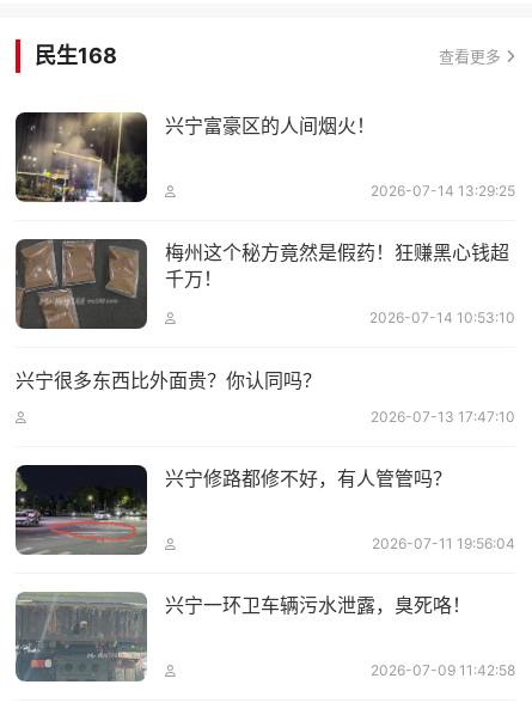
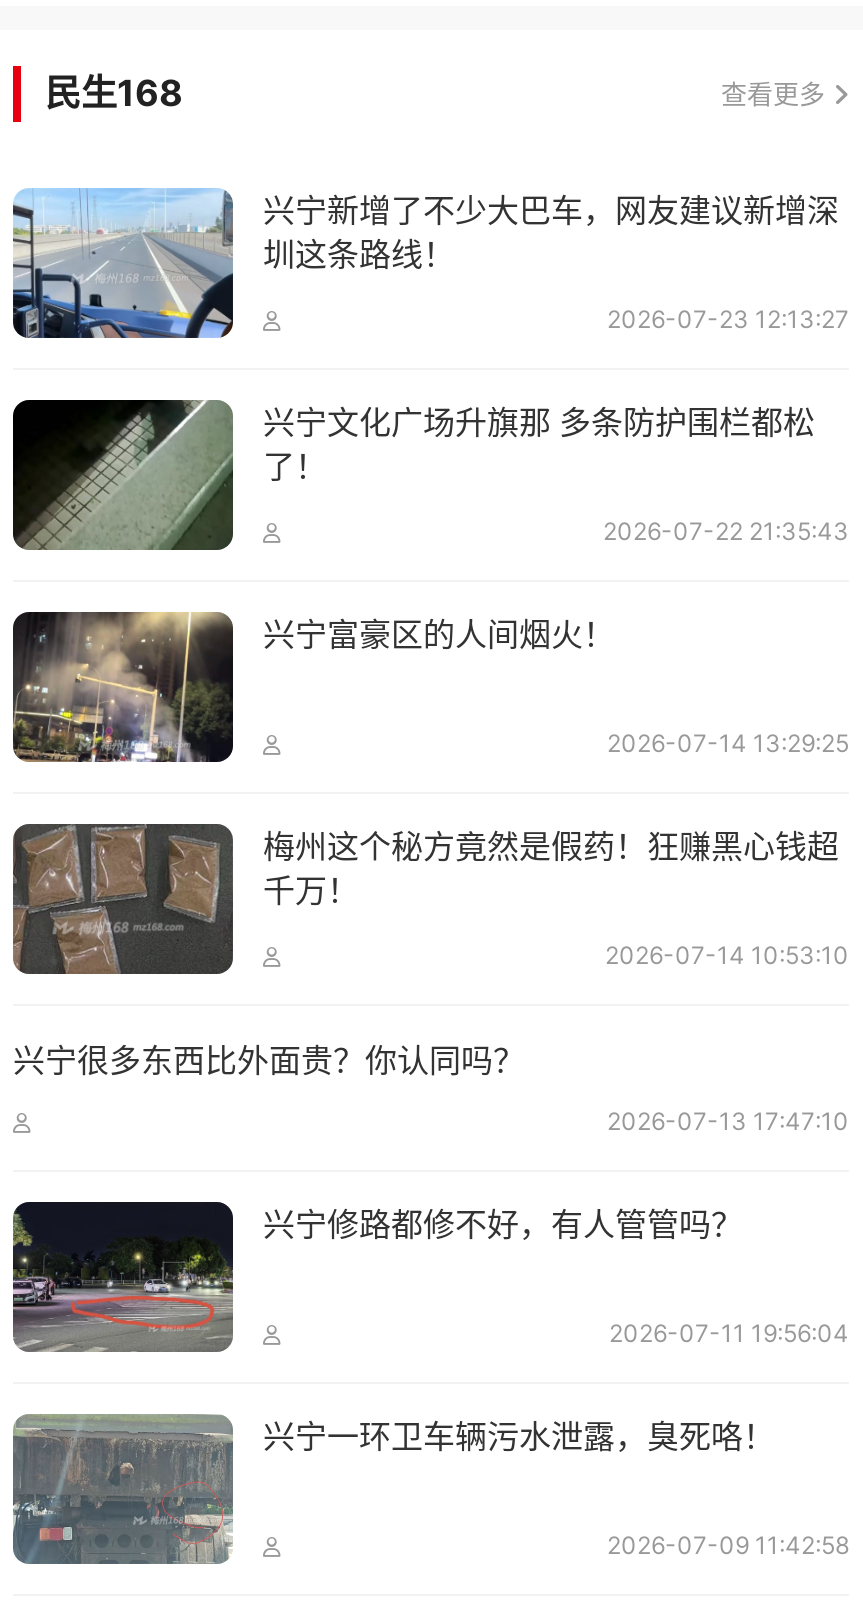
+ [image]
+ 兴宁新增了不少大巴车，网友建议新增深
+ 圳这条路线！
+ 2026-07-23 12:13:27
+ 兴宁文化广场升旗那 多条防护围栏都松
+ 了！
+ 2026-07-22 21:35:43

+ [image]
